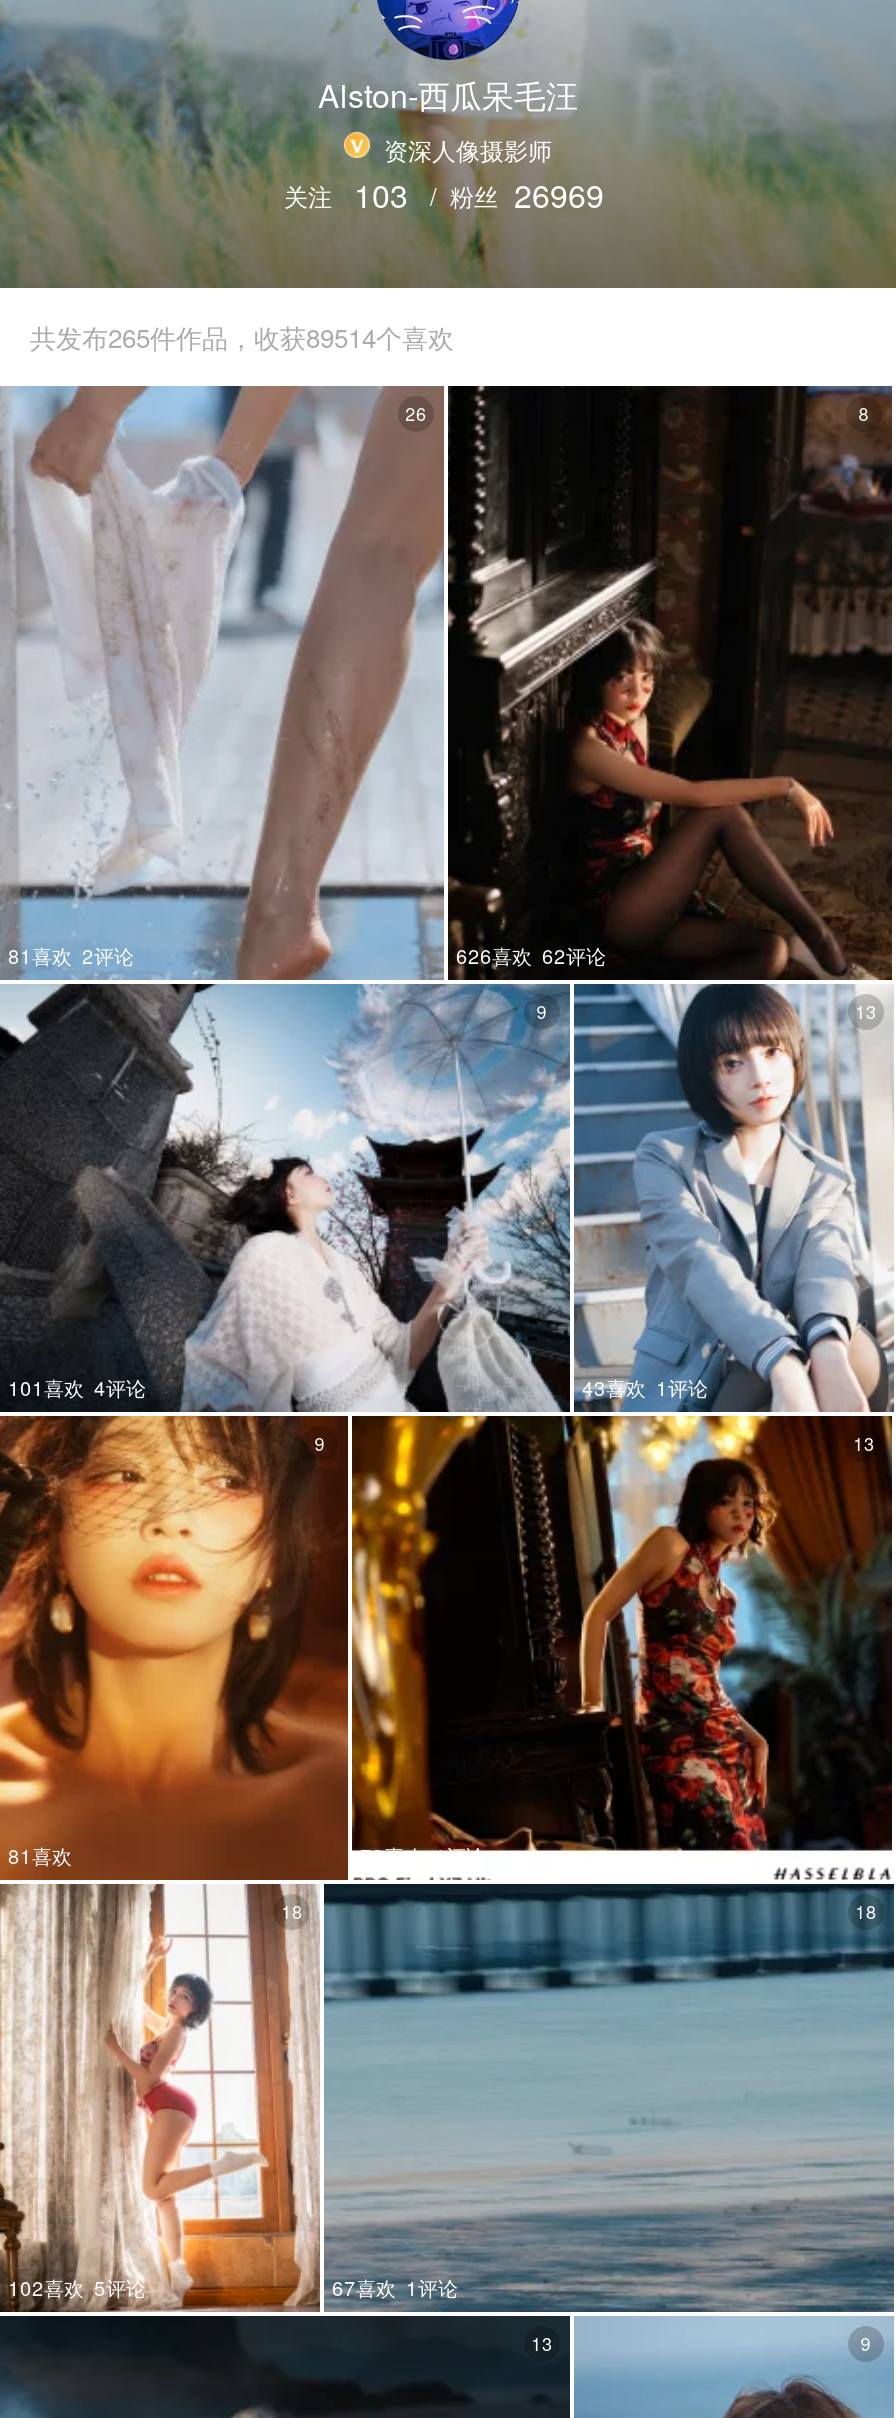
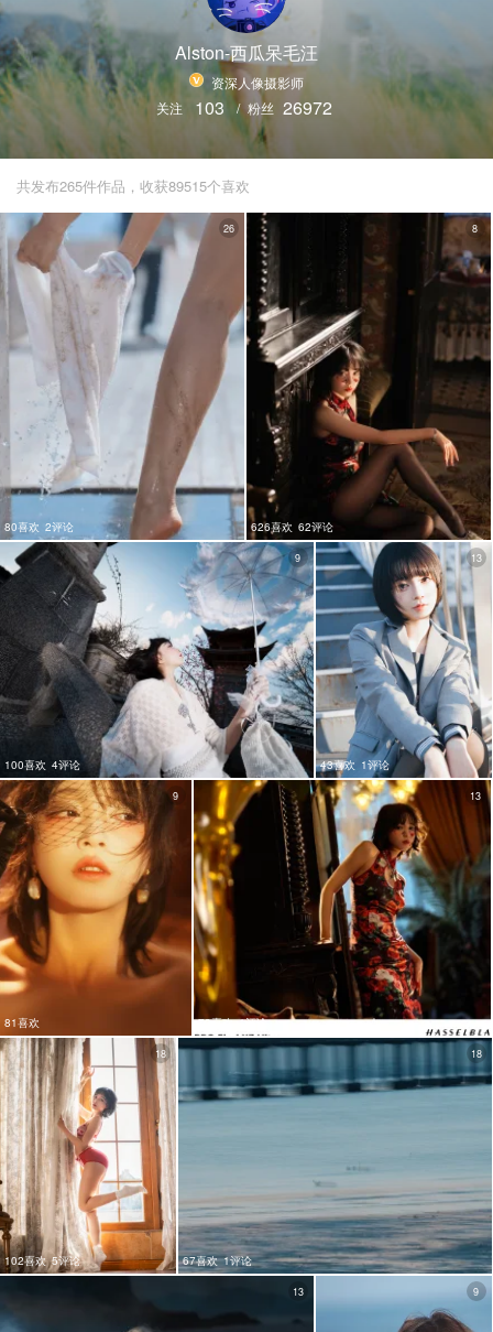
- 关注 103 / 粉丝 26969
+ 关注 103 / 粉丝 26972

- 共发布265件作品，收获89514个喜欢
+ 共发布265件作品，收获89515个喜欢

- 81喜欢 2评论
+ 80喜欢 2评论

- 101喜欢 4评论
+ 100喜欢 4评论
